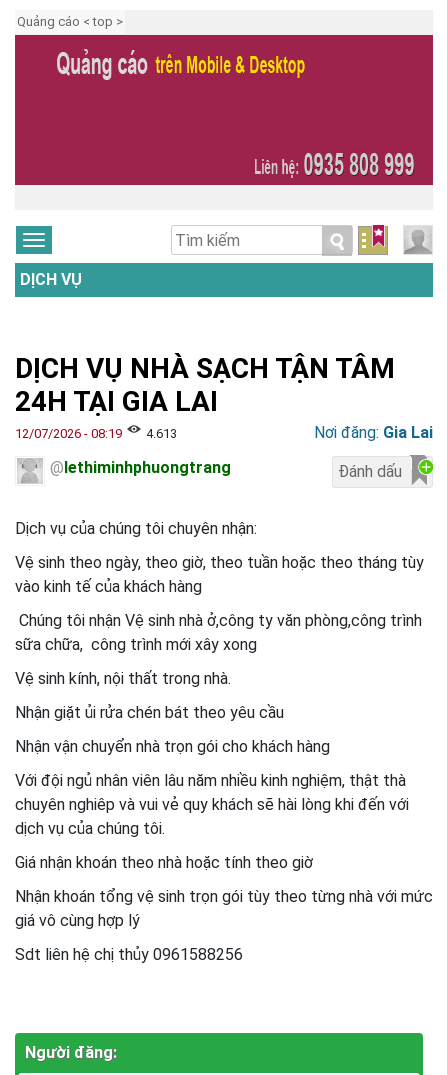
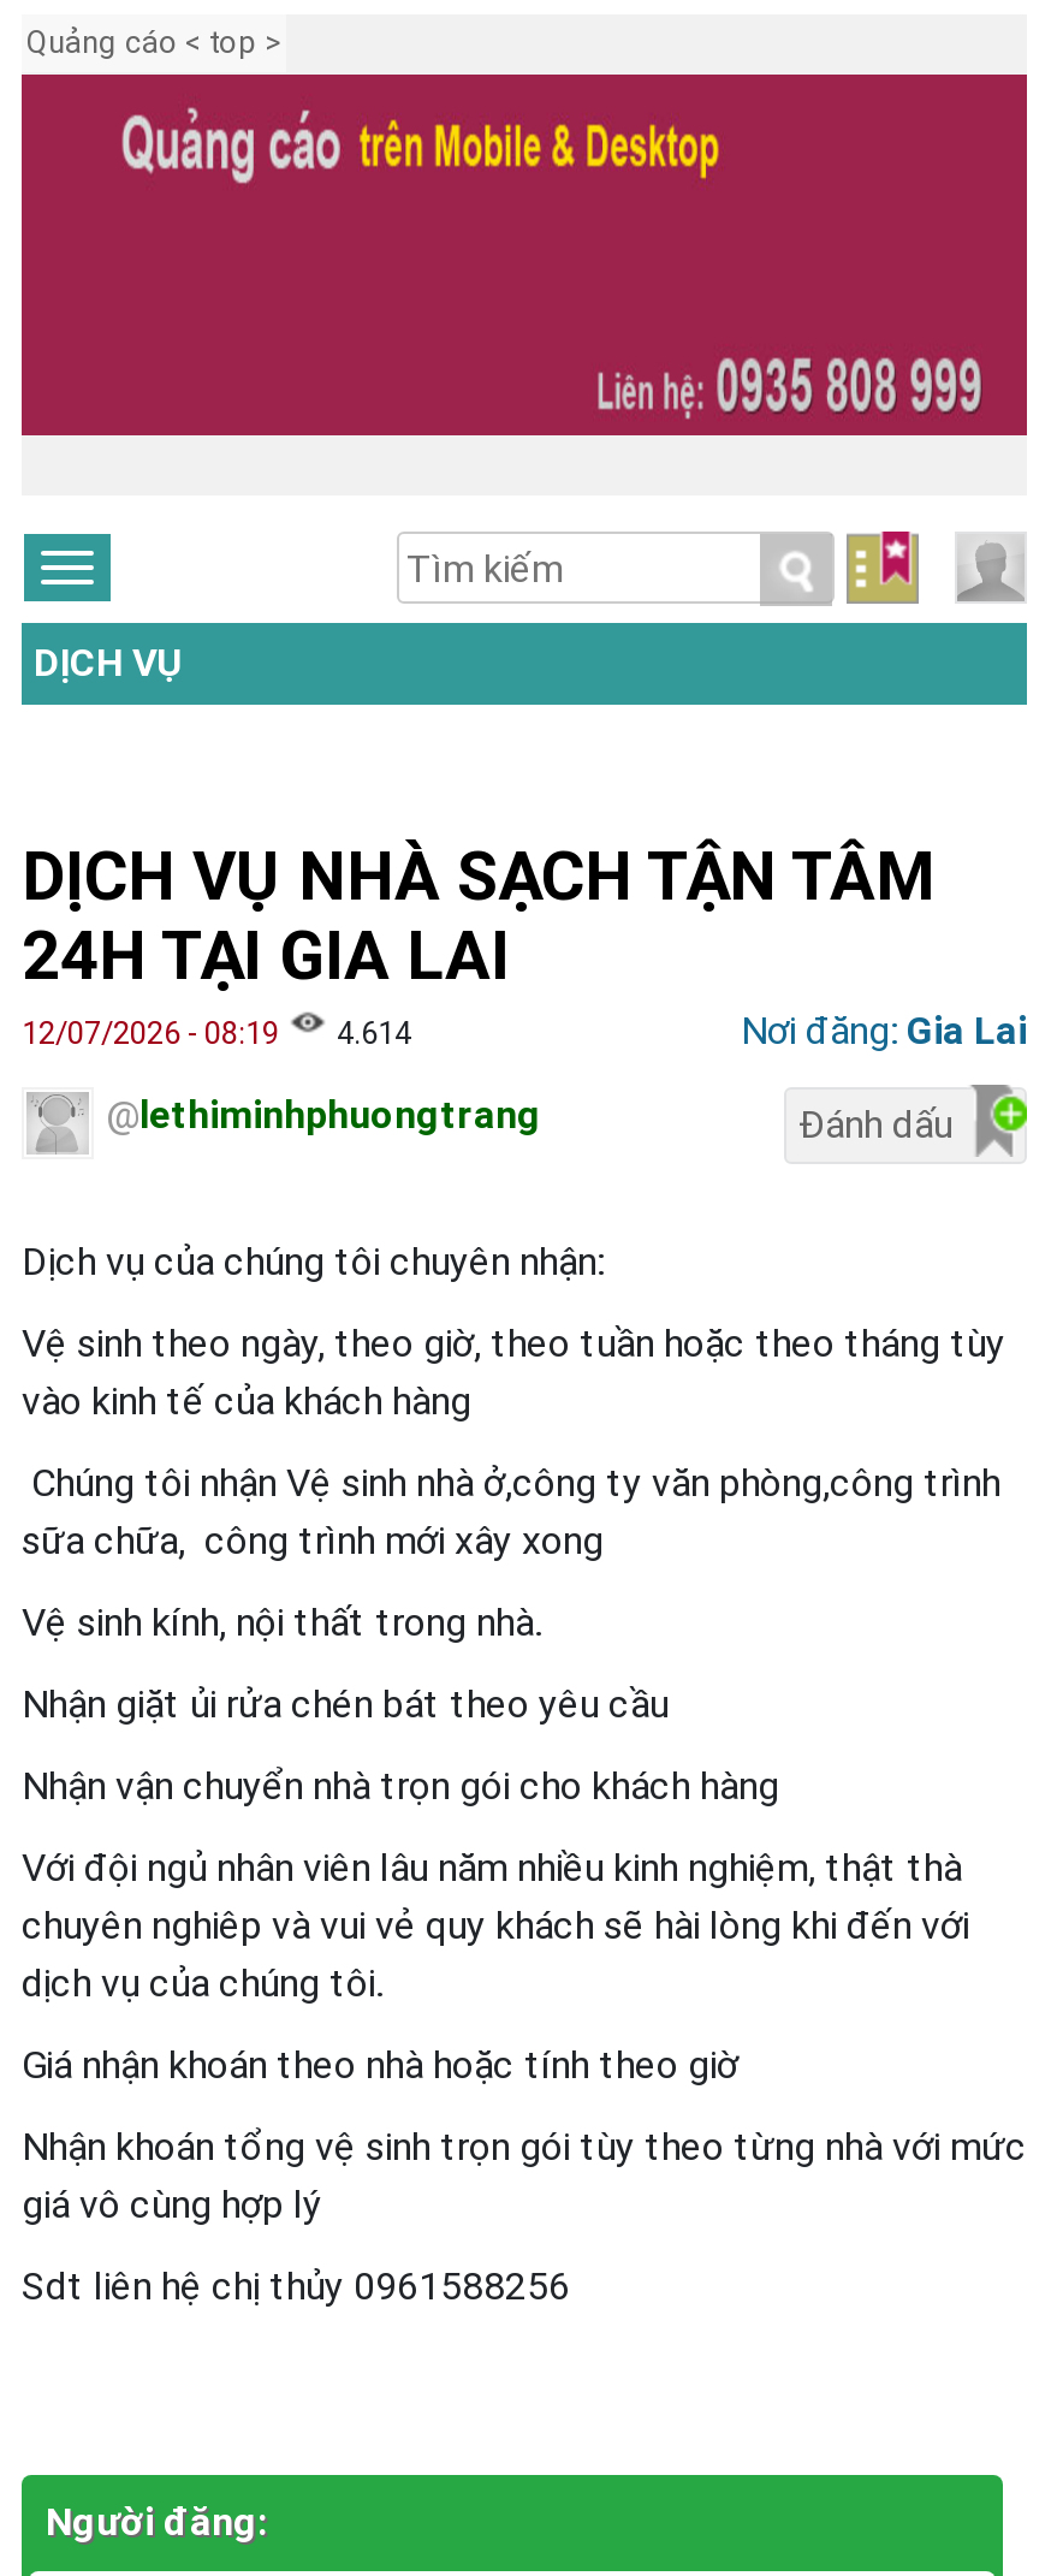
- 12/07/2026 - 08:19 4.613
+ 12/07/2026 - 08:19 4.614
